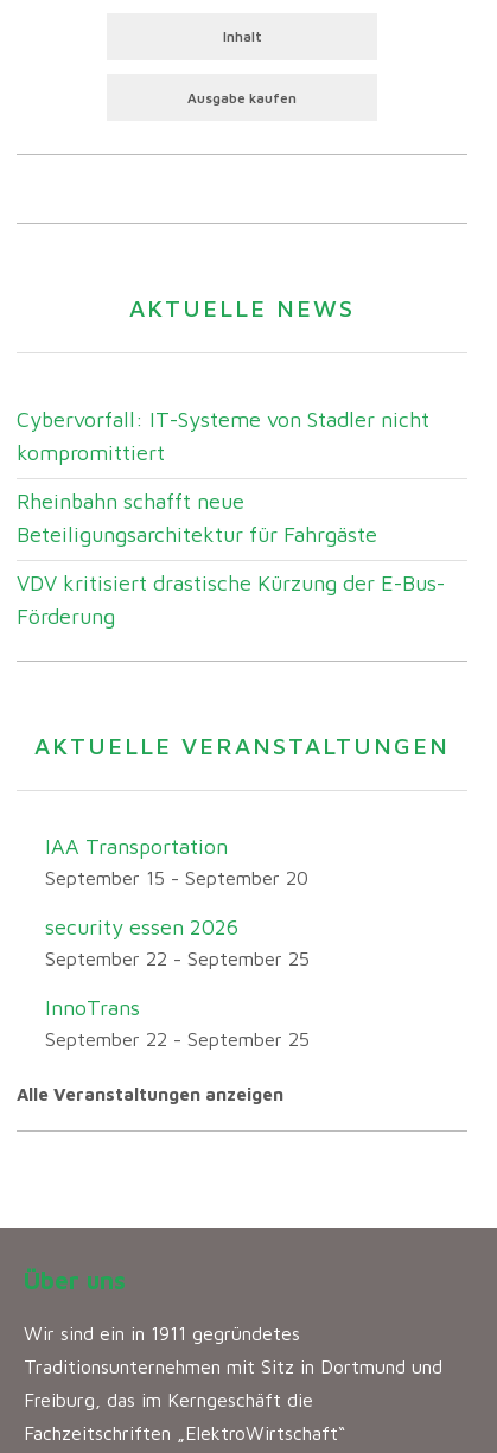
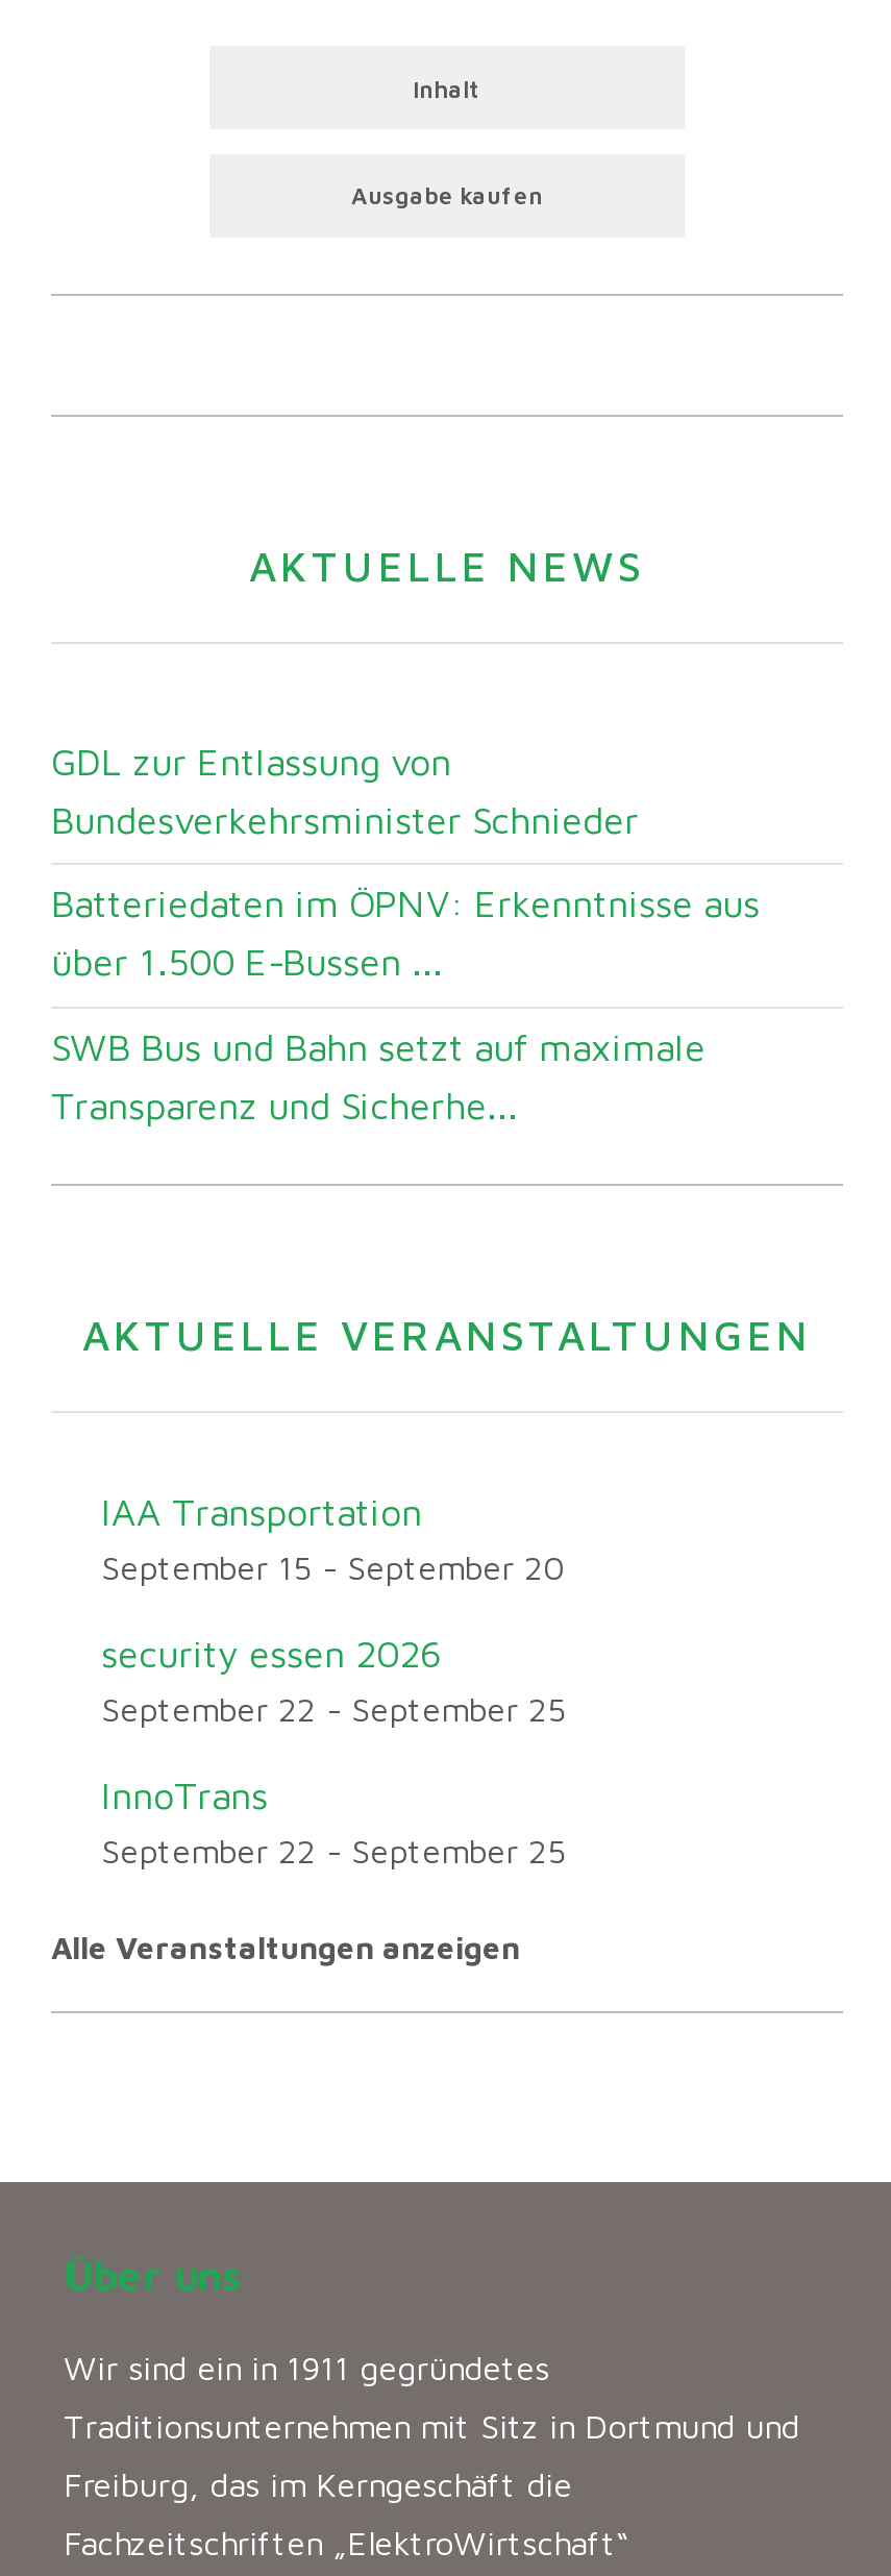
- Cybervorfall: IT-Systeme von Stadler nicht
- kompromittiert
+ GDL zur Entlassung von
+ Bundesverkehrsminister Schnieder

- Rheinbahn schafft neue
- Beteiligungsarchitektur für Fahrgäste
+ Batteriedaten im ÖPNV: Erkenntnisse aus
+ über 1.500 E-Bussen ...

- VDV kritisiert drastische Kürzung der E-Bus-
- Förderung
+ SWB Bus und Bahn setzt auf maximale
+ Transparenz und Sicherhe...
